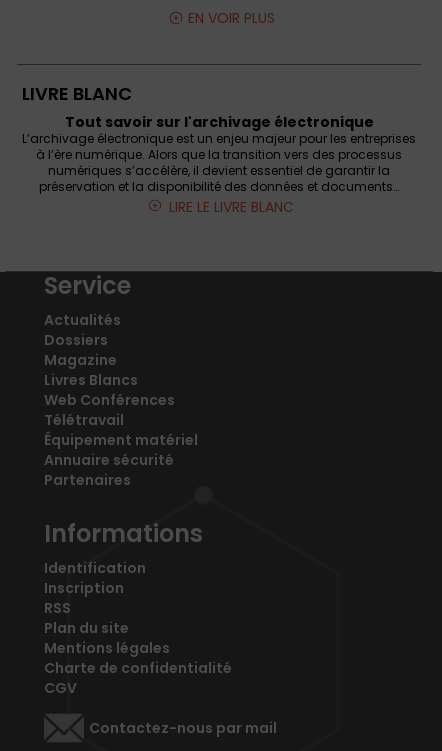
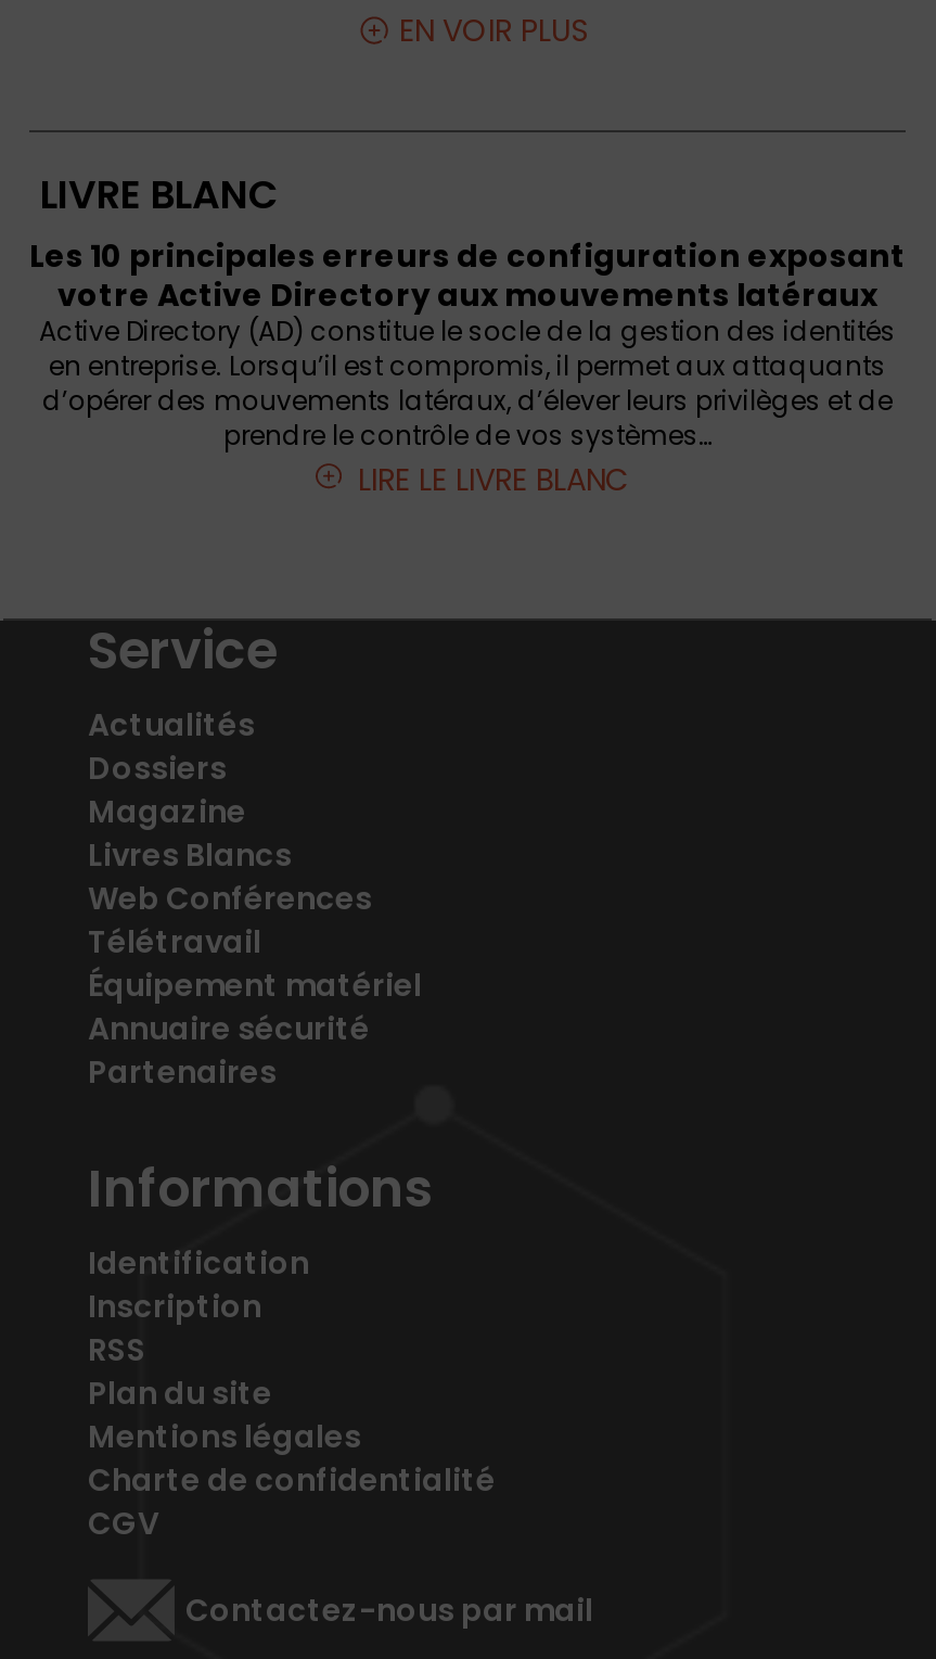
- Tout savoir sur l'archivage électronique
- L’archivage électronique est un enjeu majeur pour les entreprises
- à l’ère numérique. Alors que la transition vers des processus
- numériques s’accélère, il devient essentiel de garantir la
- préservation et la disponibilité des données et documents…
+ Les 10 principales erreurs de configuration exposant
+ votre Active Directory aux mouvements latéraux
+ Active Directory (AD) constitue le socle de la gestion des identités
+ en entreprise. Lorsqu’il est compromis, il permet aux attaquants
+ d’opérer des mouvements latéraux, d’élever leurs privilèges et de
+ prendre le contrôle de vos systèmes…
